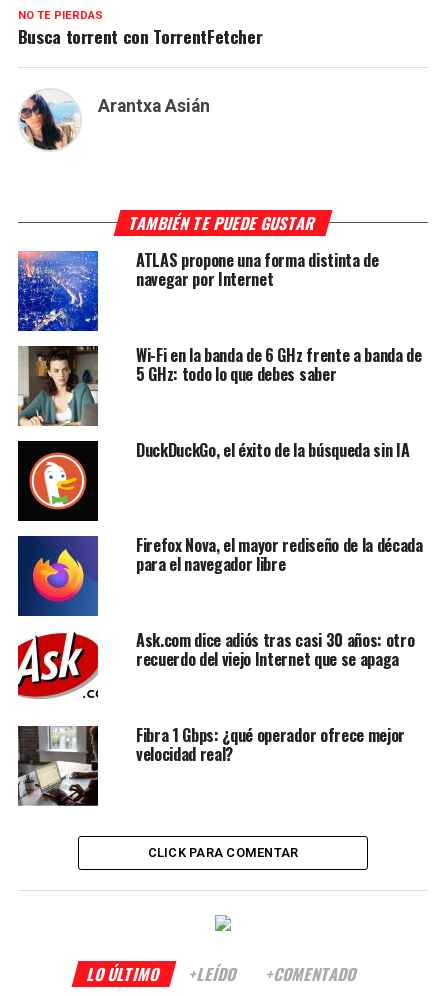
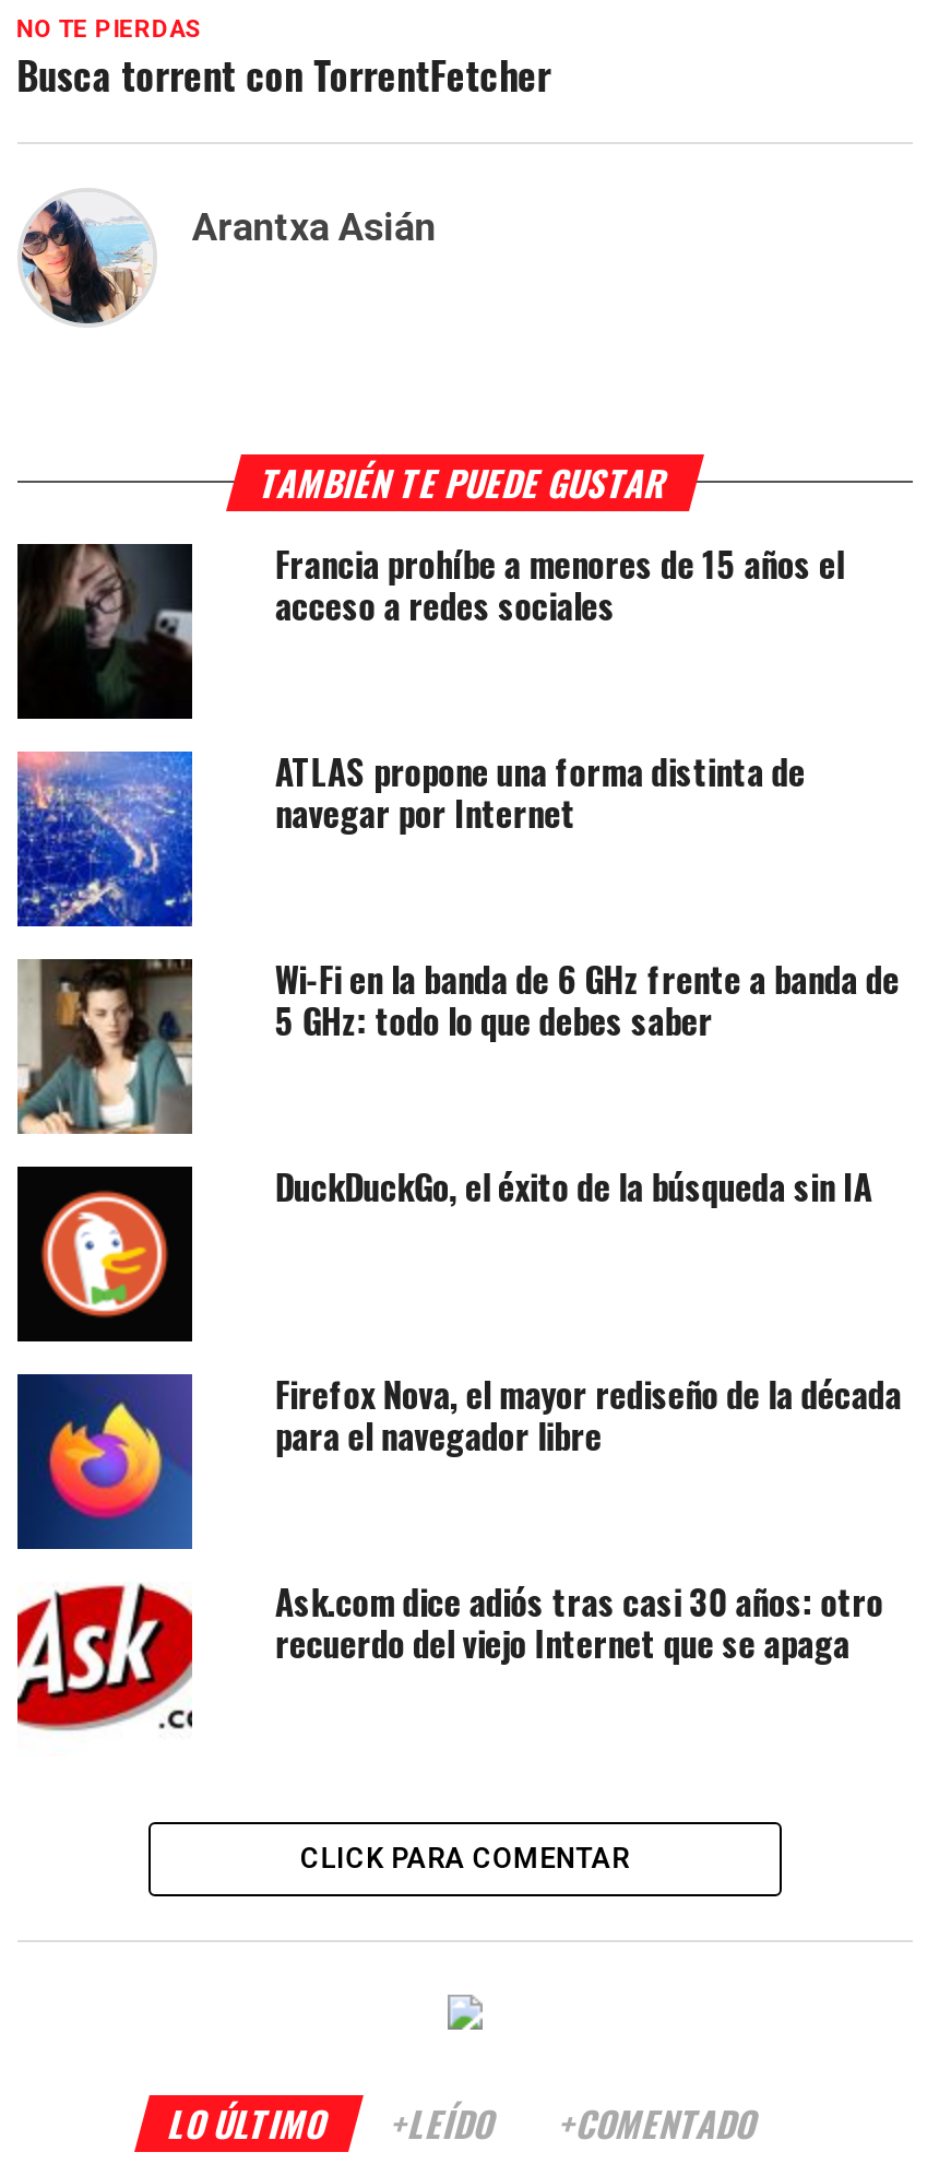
+ [image]
+ Francia prohíbe a menores de 15 años el
+ acceso a redes sociales

moved down: [image] | ATLAS propone una forma distinta de | navegar por Internet | ... | Ask.com dice adiós tras casi 30 años: otro | recuerdo del viejo Internet que se apaga

- [image]
- Fibra 1 Gbps: ¿qué operador ofrece mejor
- velocidad real?
